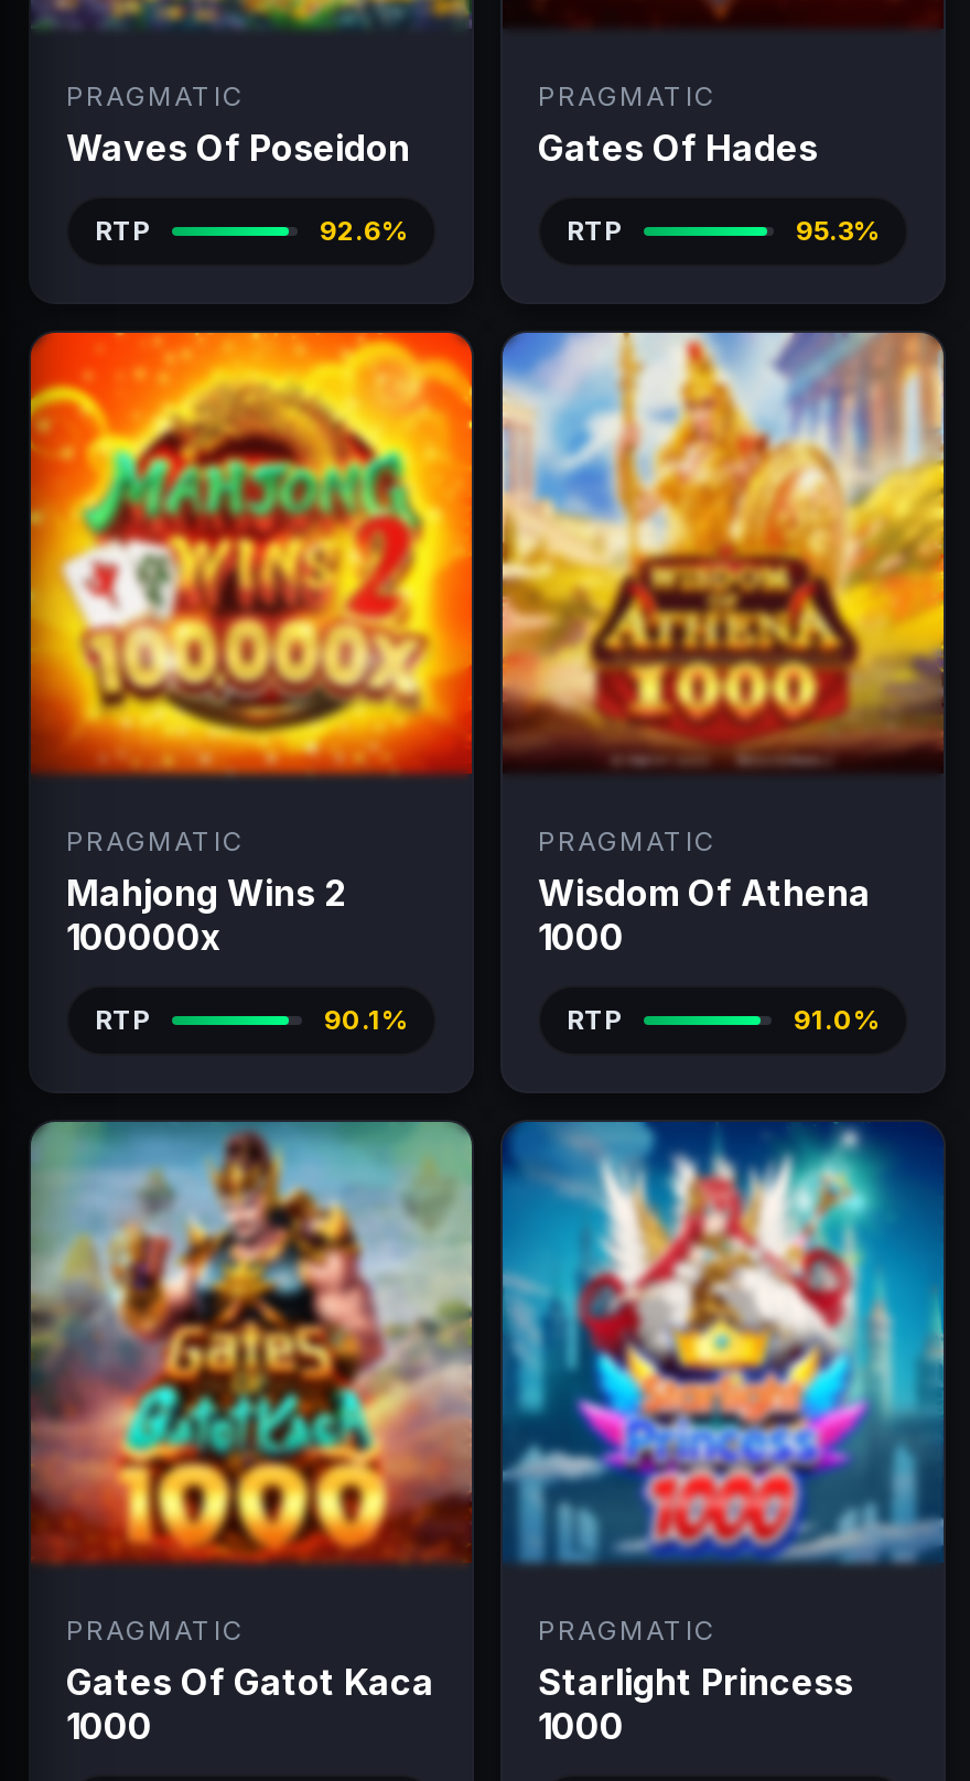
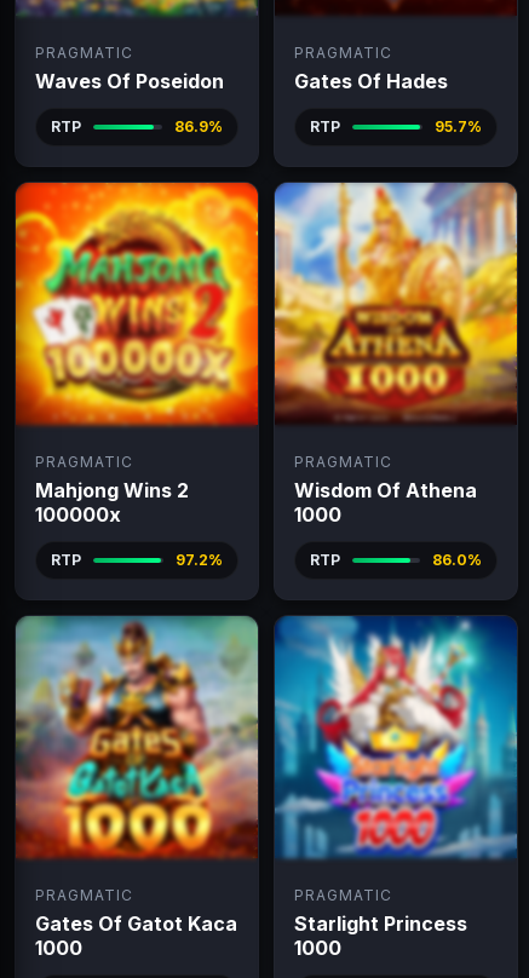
- 92.6%
+ 86.9%

- 95.3%
+ 95.7%

- 90.1%
+ 97.2%

- 91.0%
+ 86.0%
